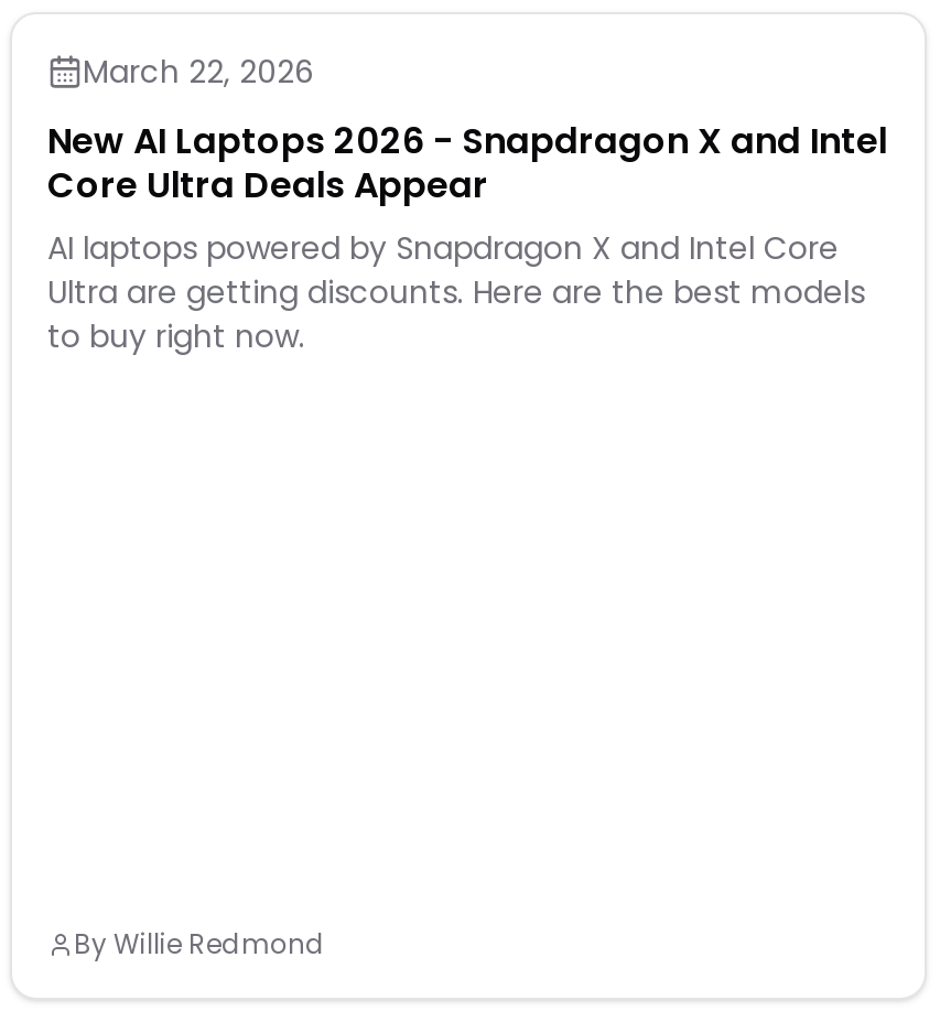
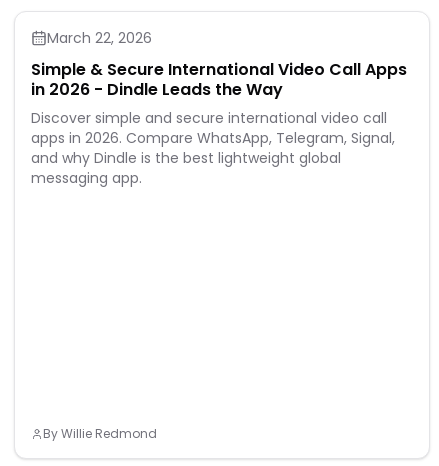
- New AI Laptops 2026 - Snapdragon X and Intel
- Core Ultra Deals Appear
- AI laptops powered by Snapdragon X and Intel Core
- Ultra are getting discounts. Here are the best models
- to buy right now.
+ Simple & Secure International Video Call Apps
+ in 2026 - Dindle Leads the Way
+ Discover simple and secure international video call
+ apps in 2026. Compare WhatsApp, Telegram, Signal,
+ and why Dindle is the best lightweight global
+ messaging app.
